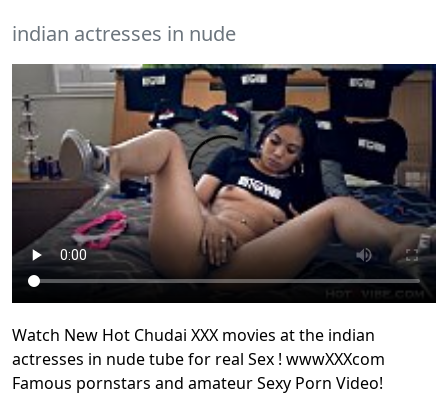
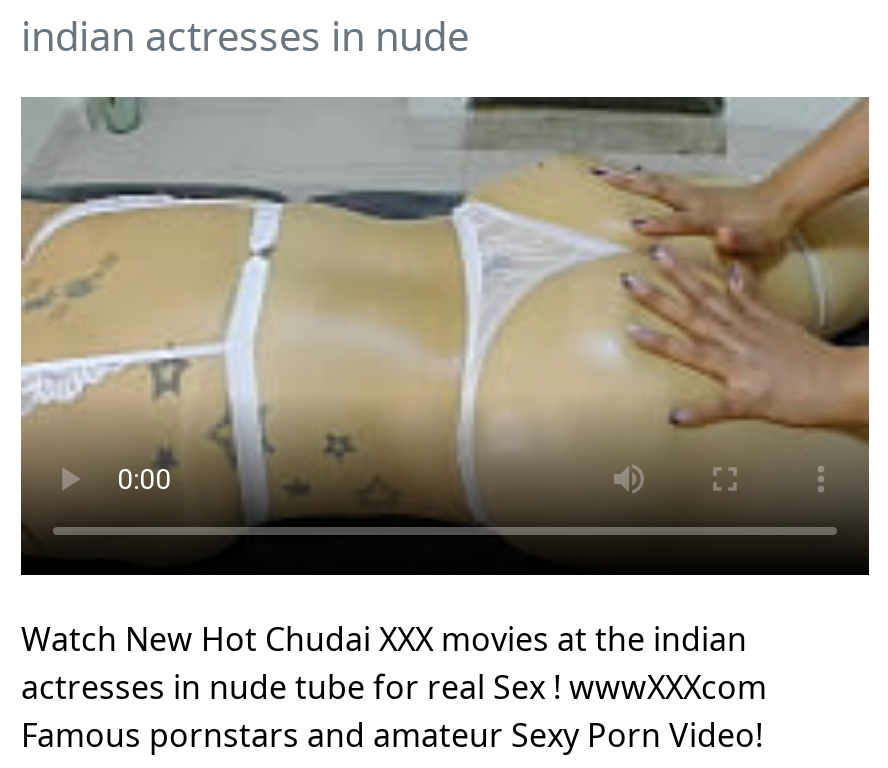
- [image]
+ [image]
